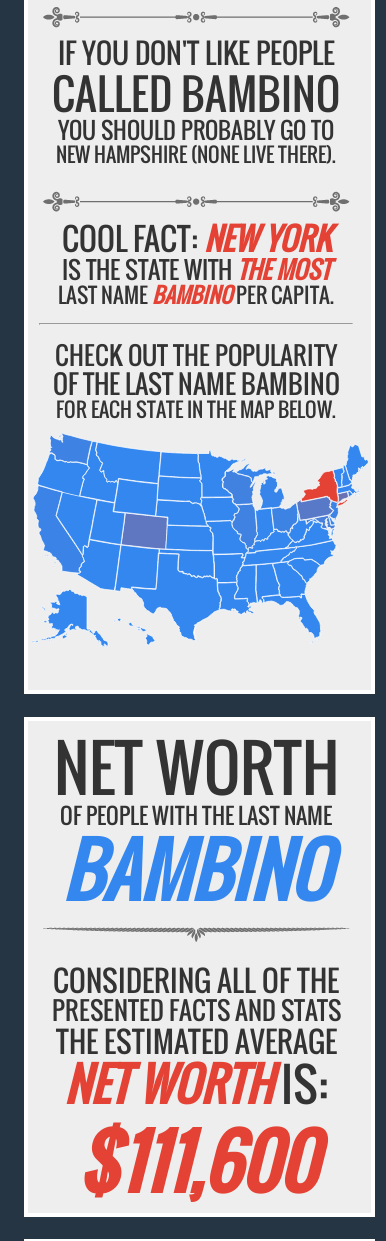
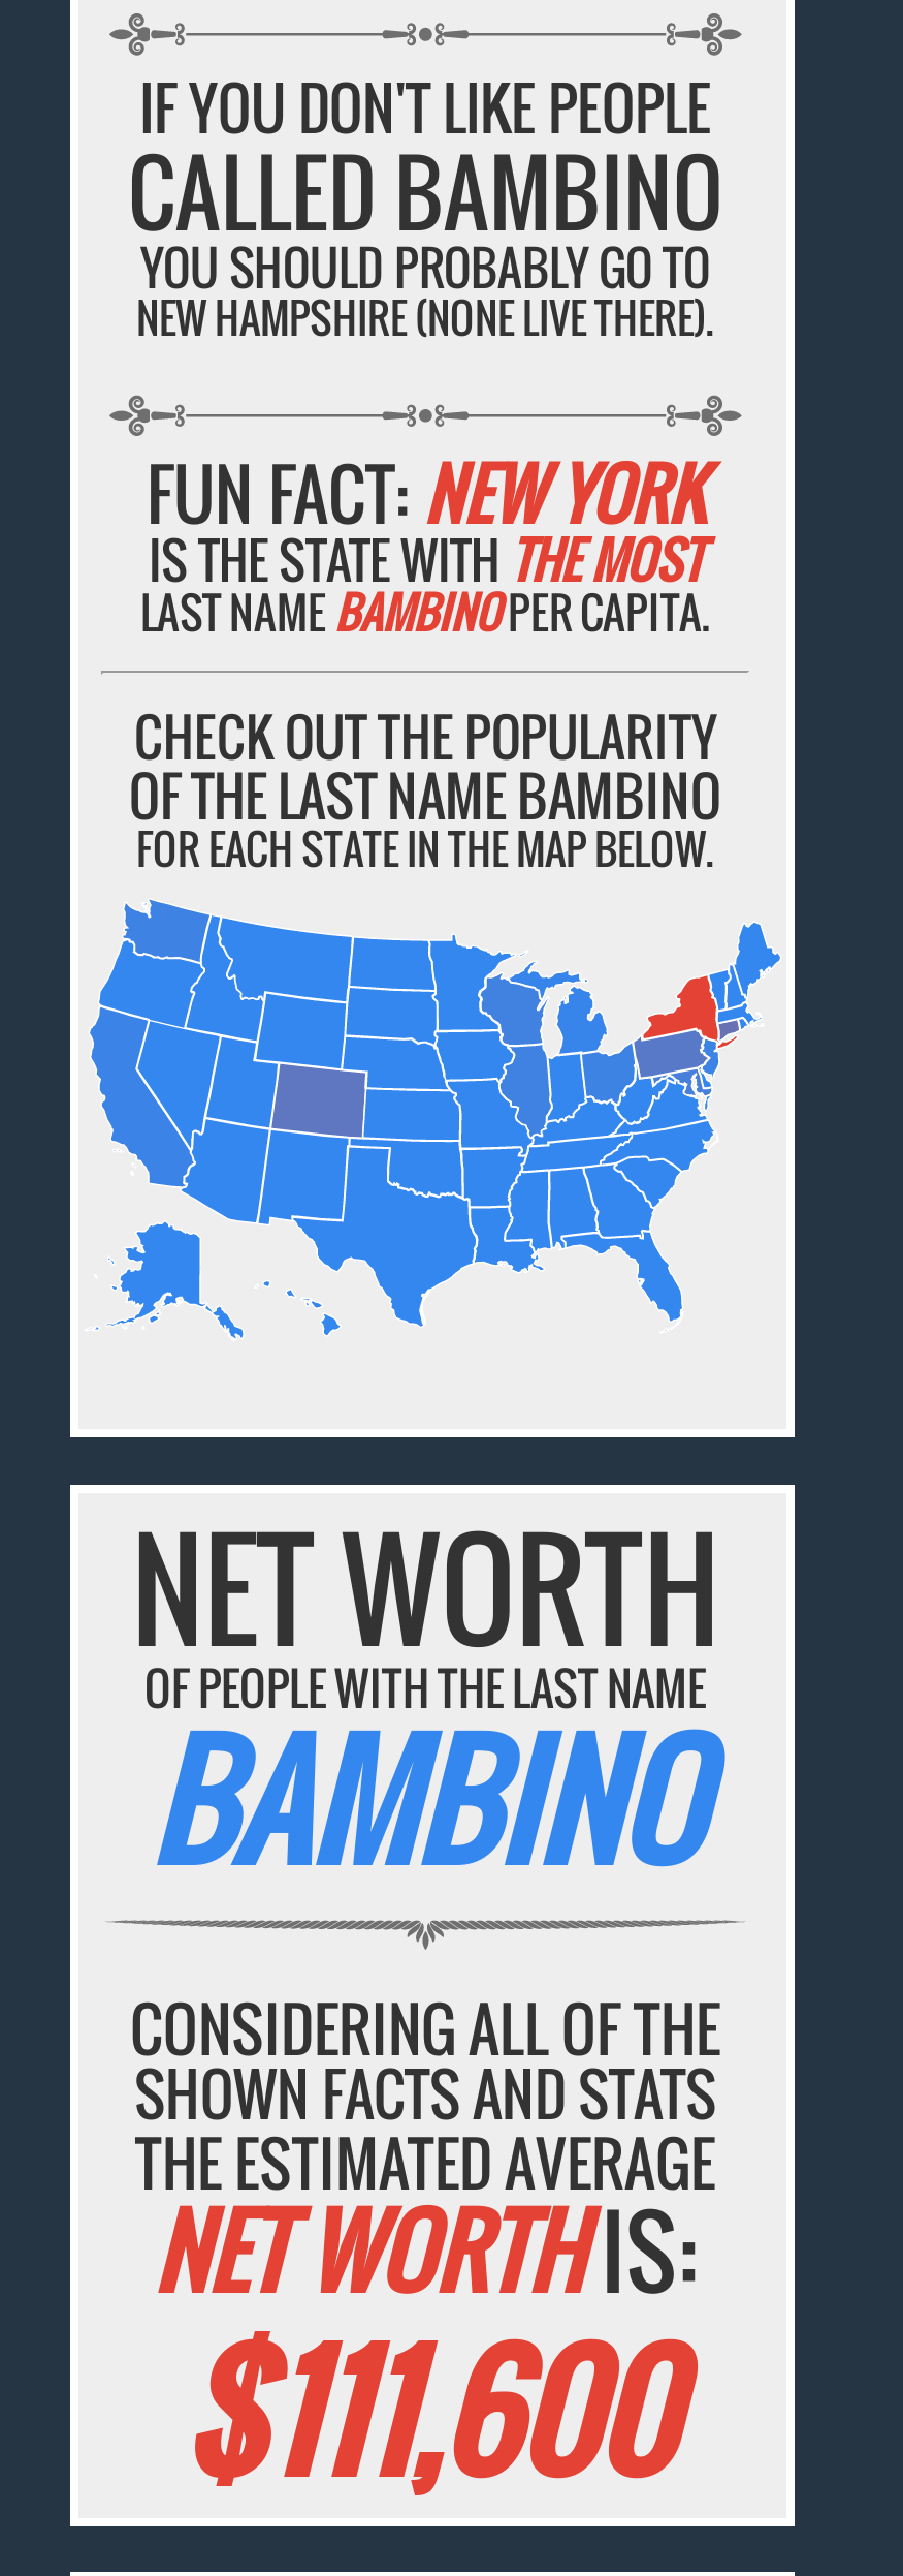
- COOL FACT: NEW YORK
+ FUN FACT: NEW YORK

- PRESENTED FACTS AND STATS
+ SHOWN FACTS AND STATS
